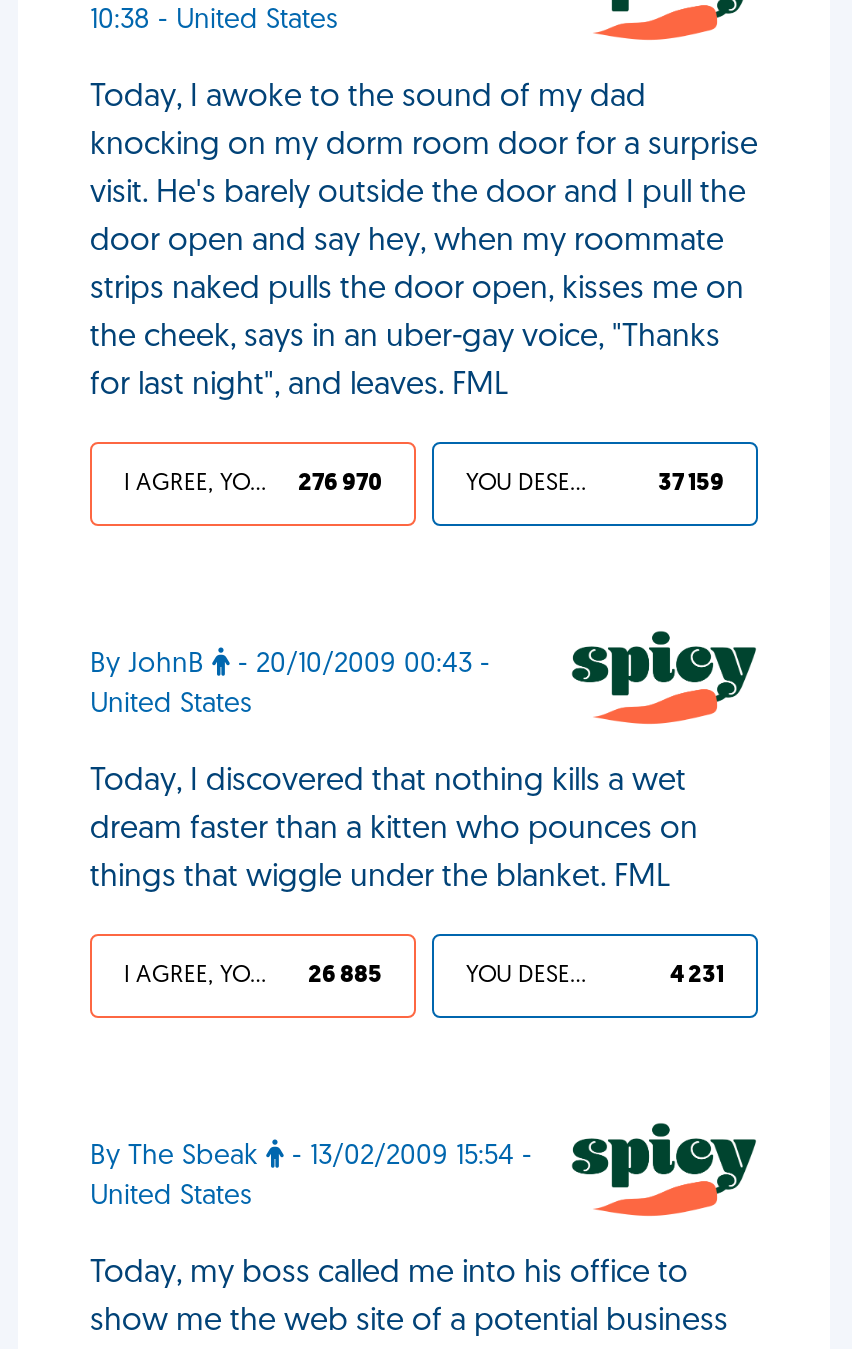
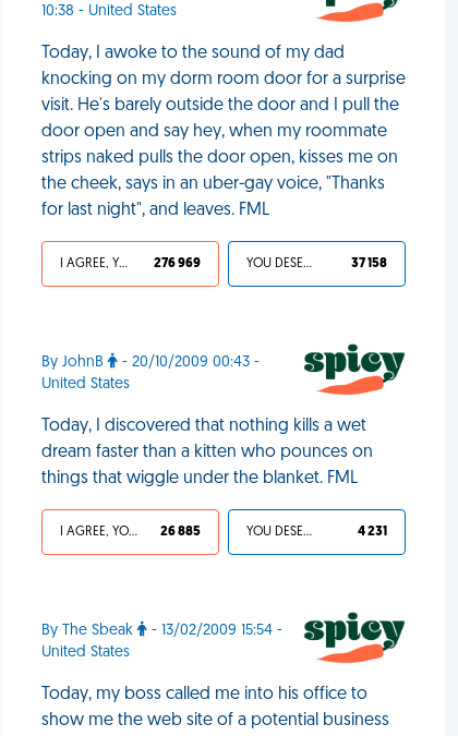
- 276 970
+ 276 969

- 37 159
+ 37 158
